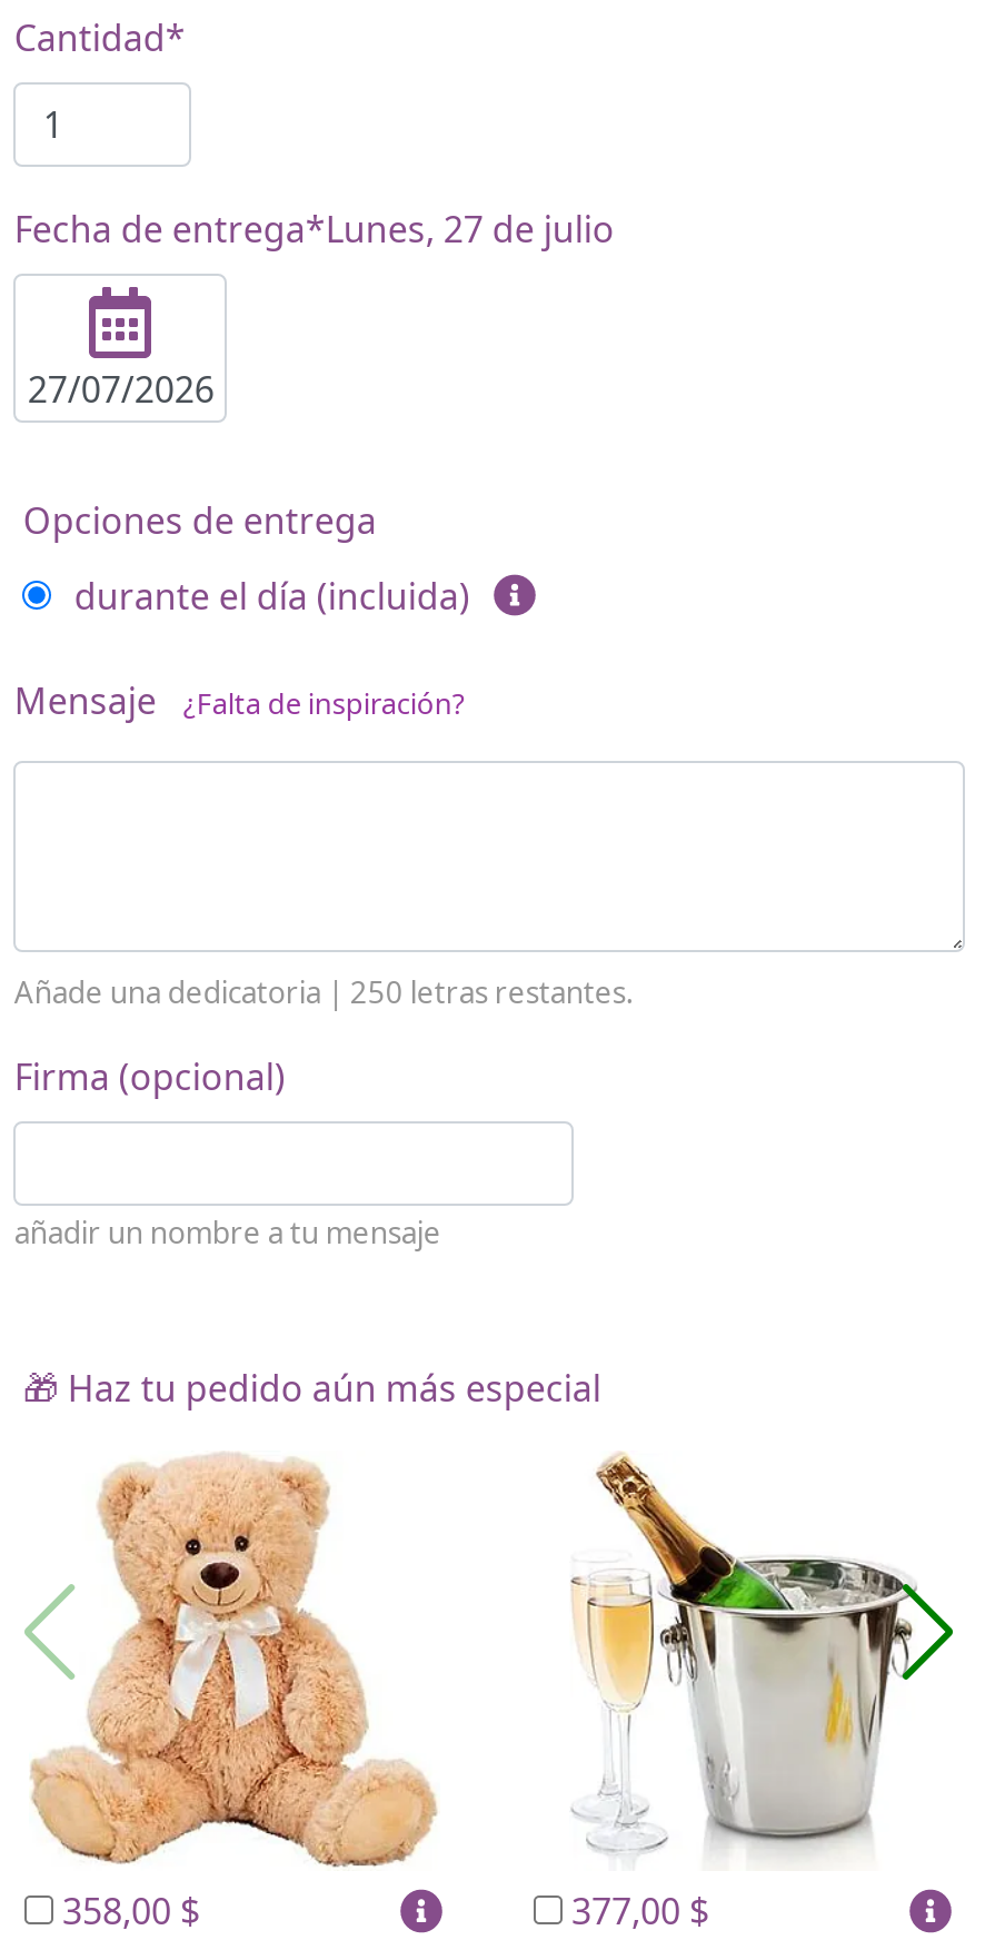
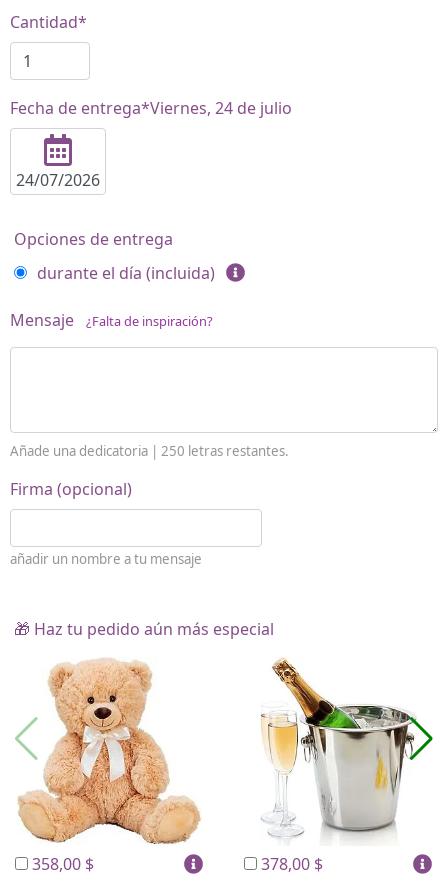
- Fecha de entrega*Lunes, 27 de julio
+ Fecha de entrega*Viernes, 24 de julio

- 377,00 $
+ 378,00 $
